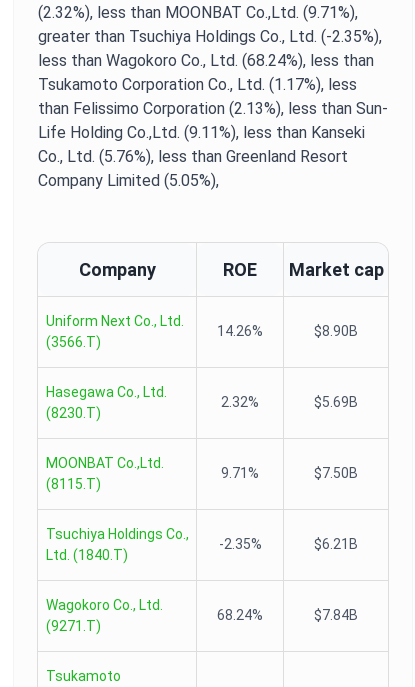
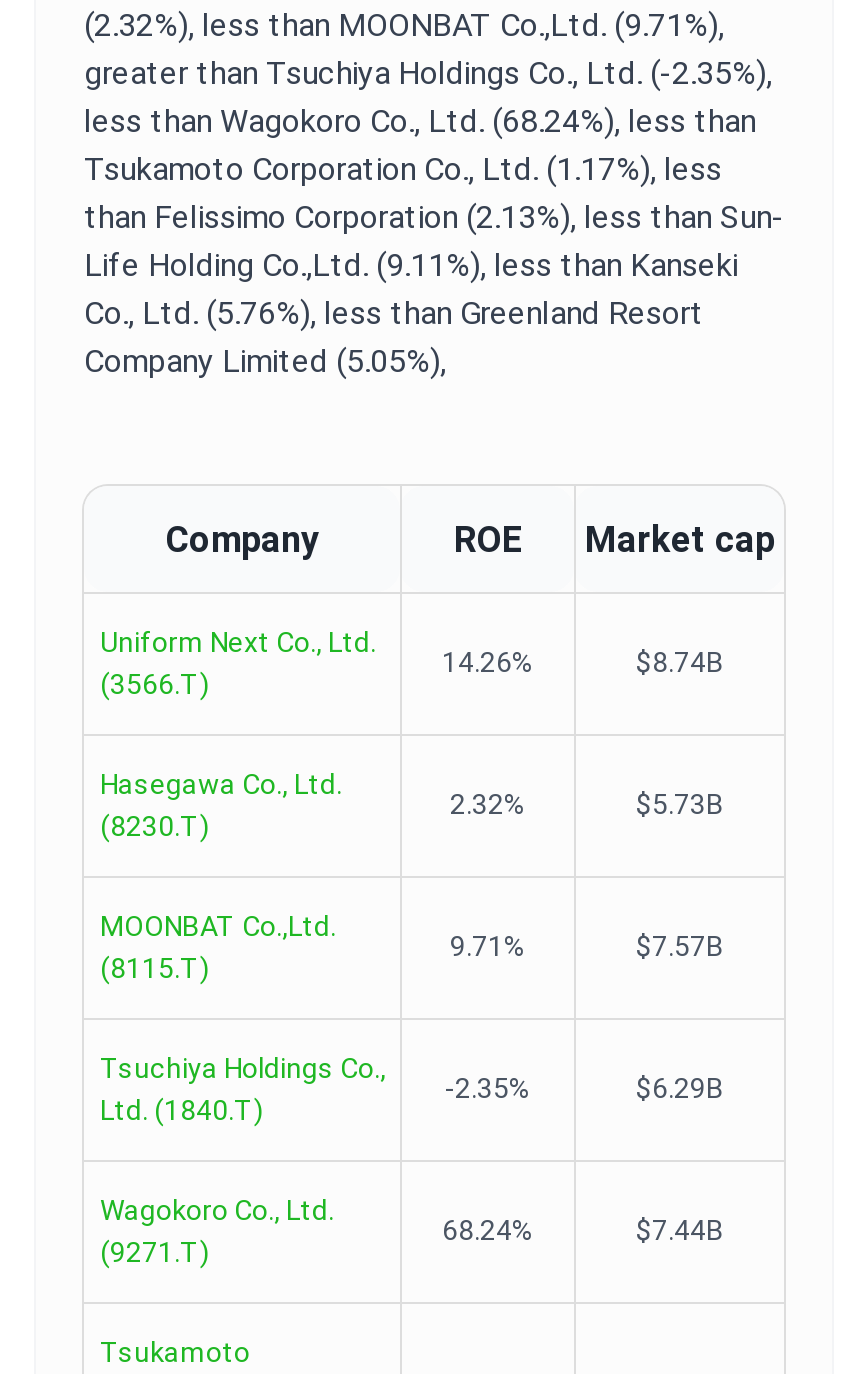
- $8.90B
+ $8.74B

- $5.69B
+ $5.73B

- $7.50B
+ $7.57B

- $6.21B
+ $6.29B

- $7.84B
+ $7.44B
